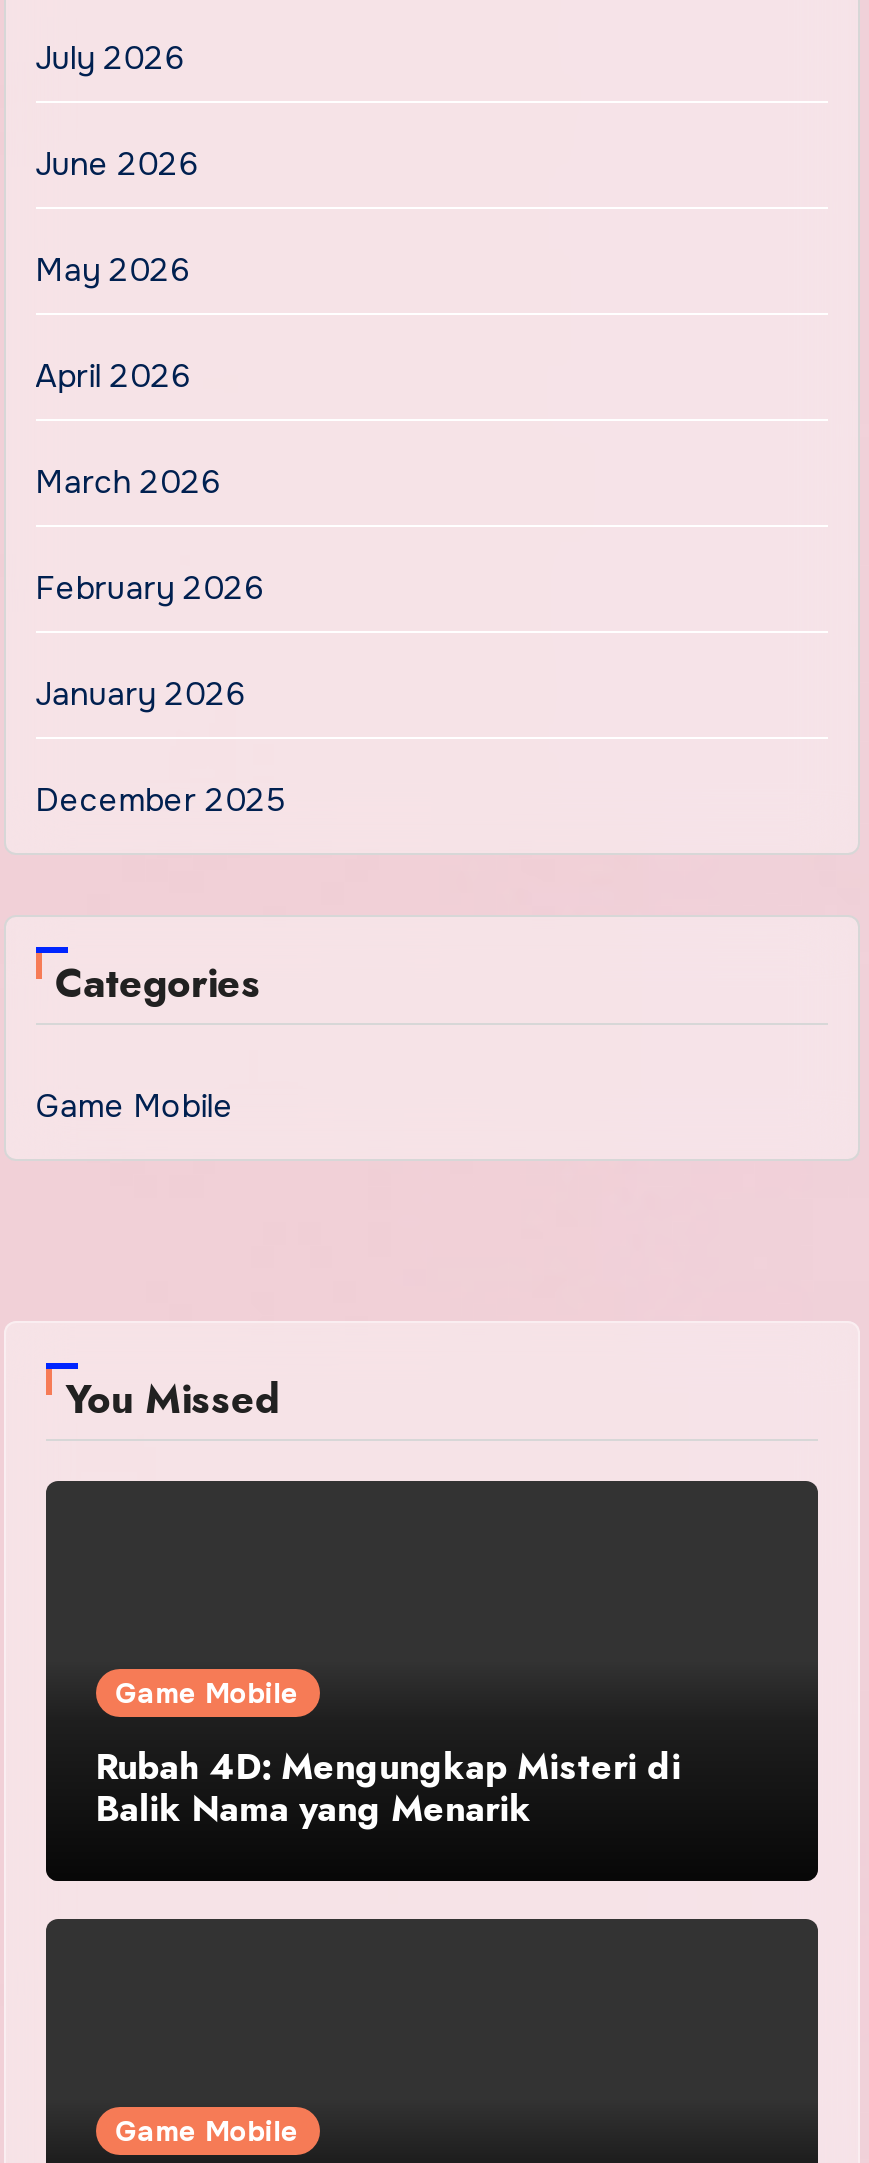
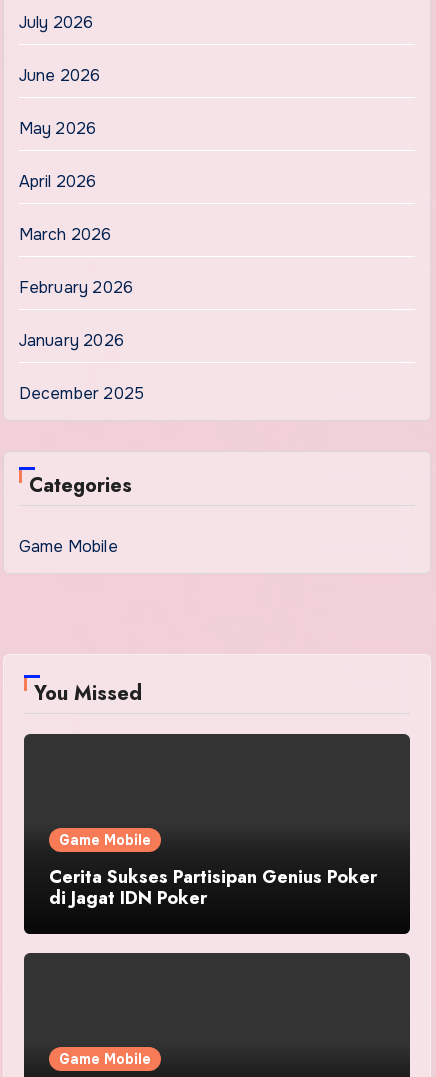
- Rubah 4D: Mengungkap Misteri di
- Balik Nama yang Menarik
+ Cerita Sukses Partisipan Genius Poker
+ di Jagat IDN Poker
